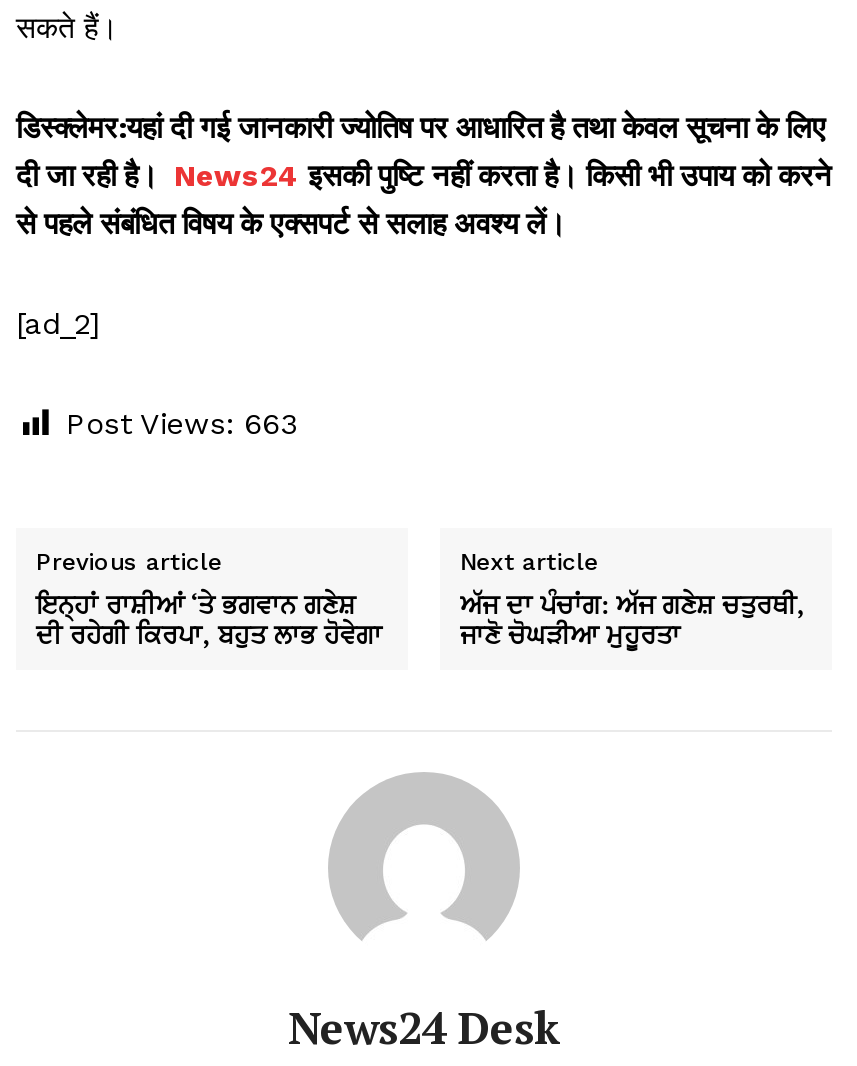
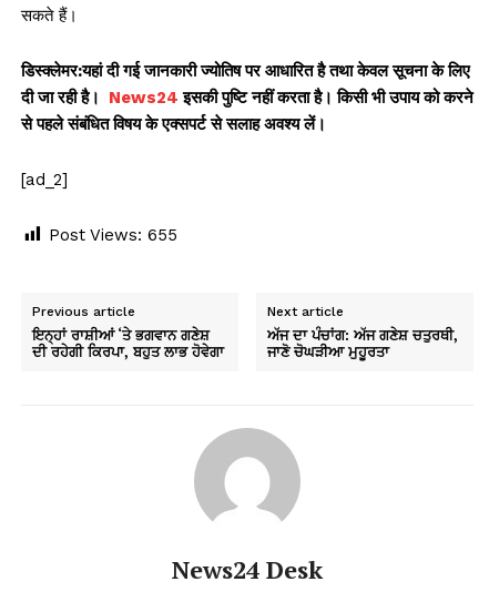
- Post Views: 663
+ Post Views: 655
